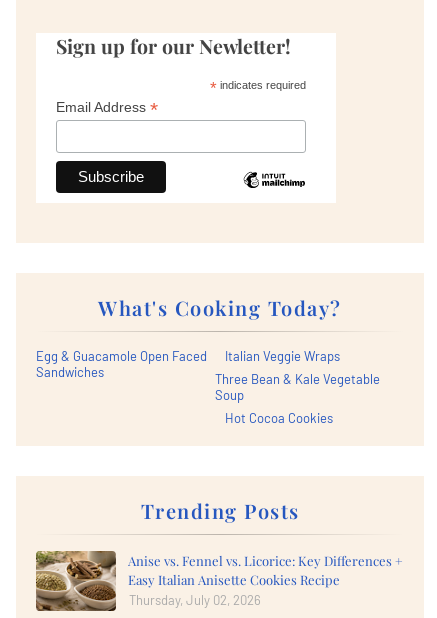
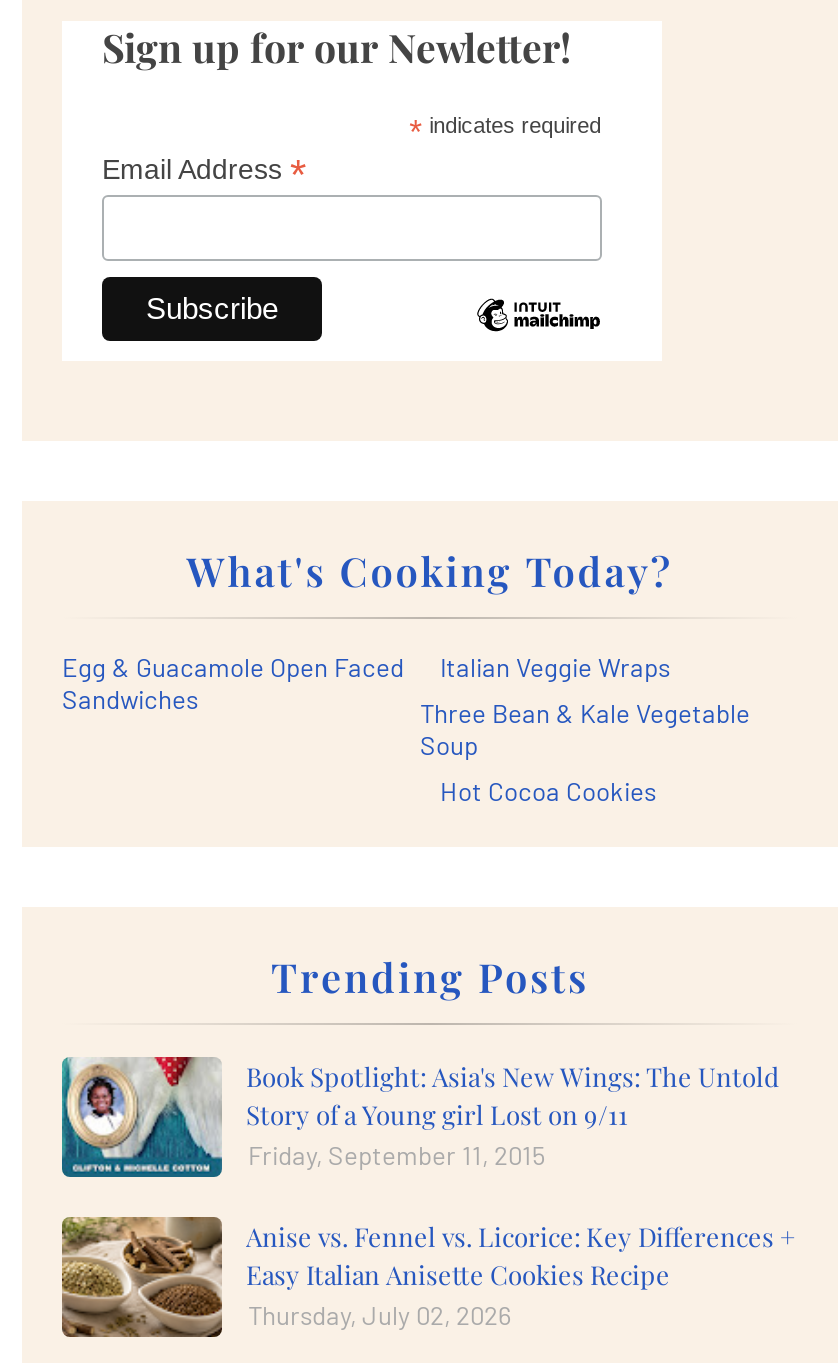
+ [image]
+ Book Spotlight: Asia's New Wings: The Untold
+ Story of a Young girl Lost on 9/11
+ Friday, September 11, 2015
